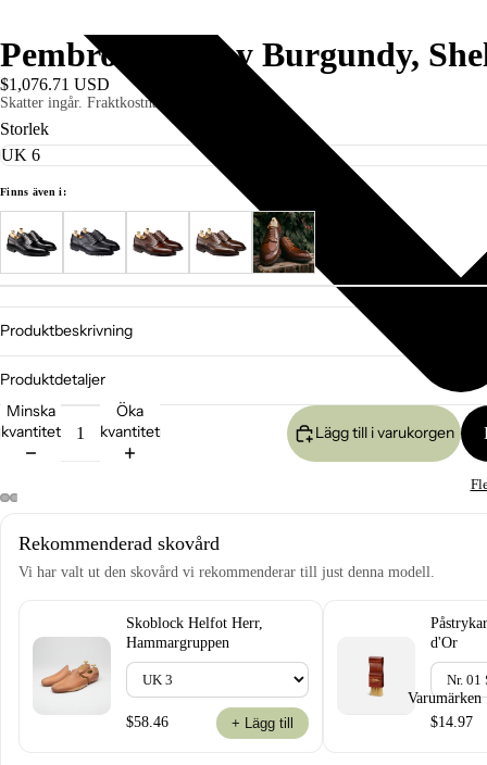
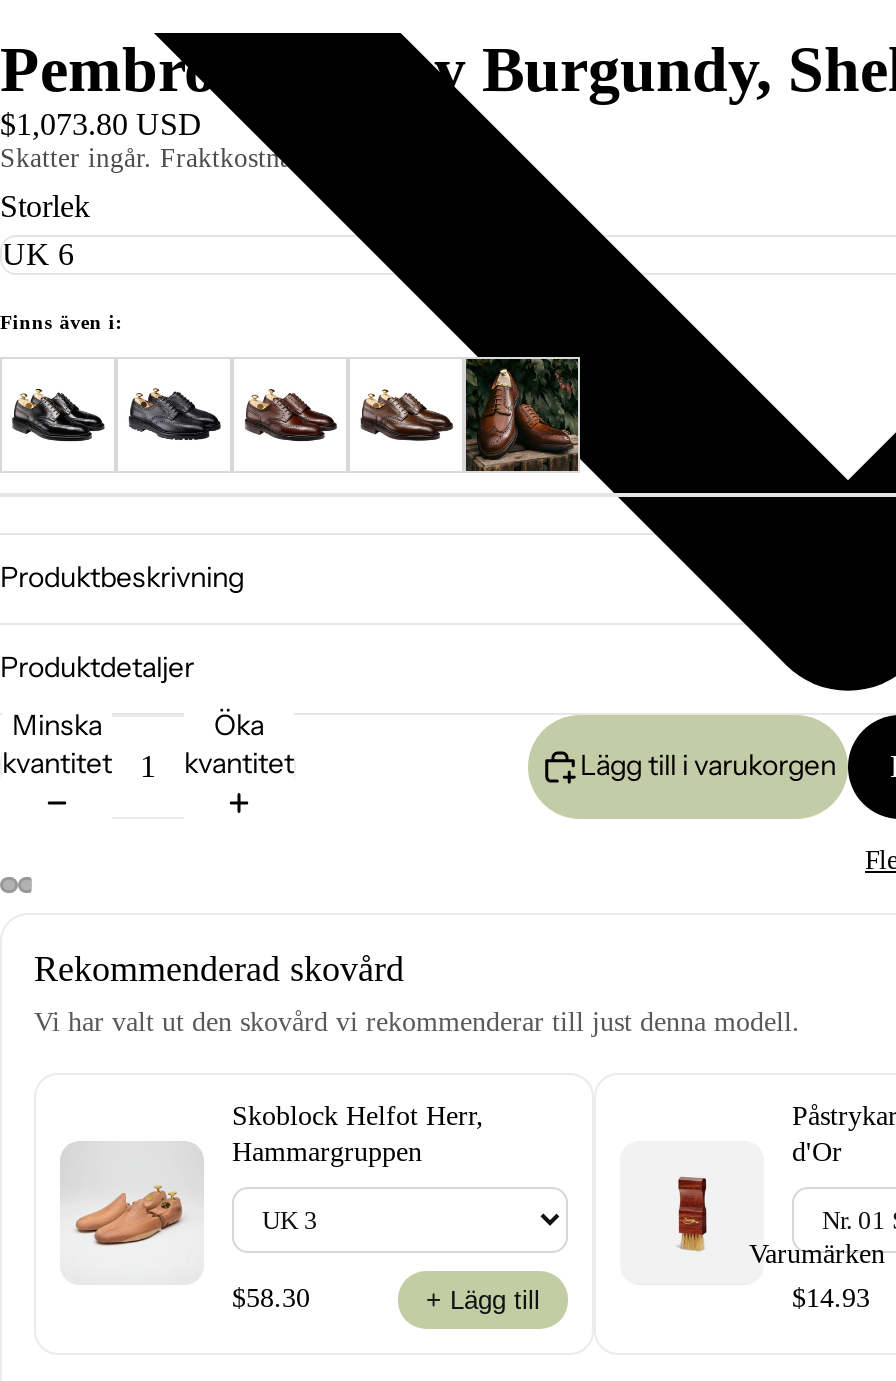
- $1,076.71 USD
+ $1,073.80 USD

- $58.46
+ $58.30

- $14.97
+ $14.93
